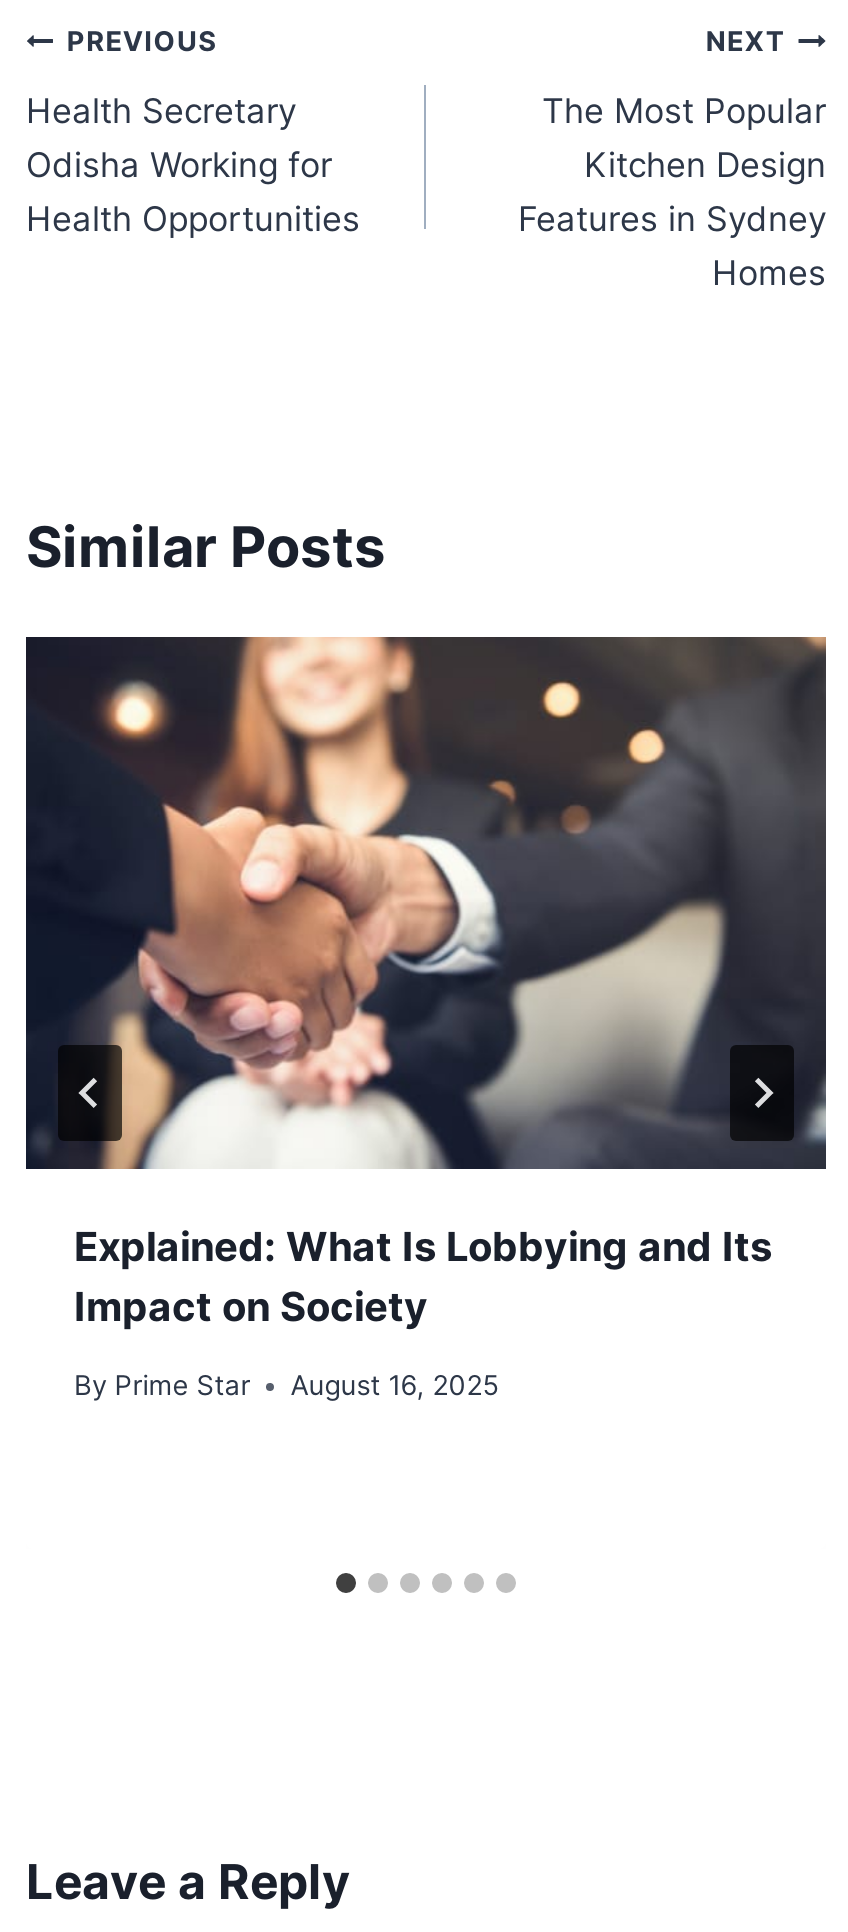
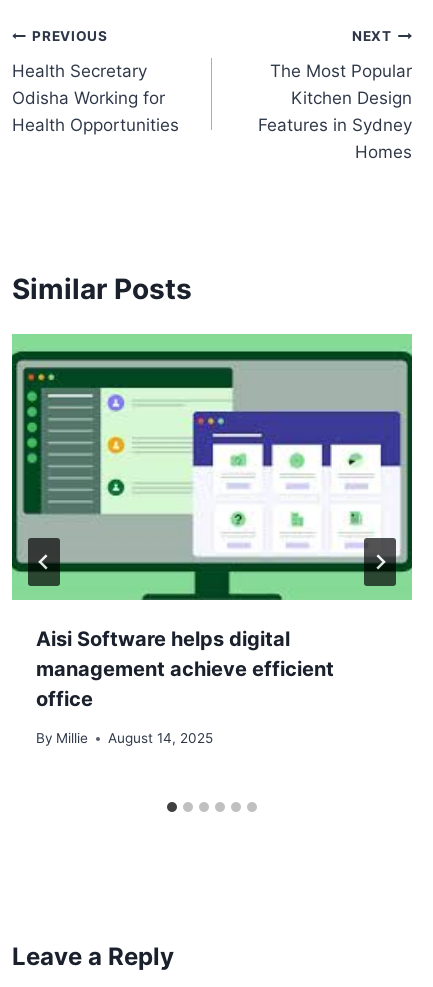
- [image]
- Explained: What Is Lobbying and Its
- Impact on Society
+ [image]
+ Aisi Software helps digital
+ management achieve efficient
+ office

- By Prime Star
- August 16, 2025
+ By Millie
+ August 14, 2025
